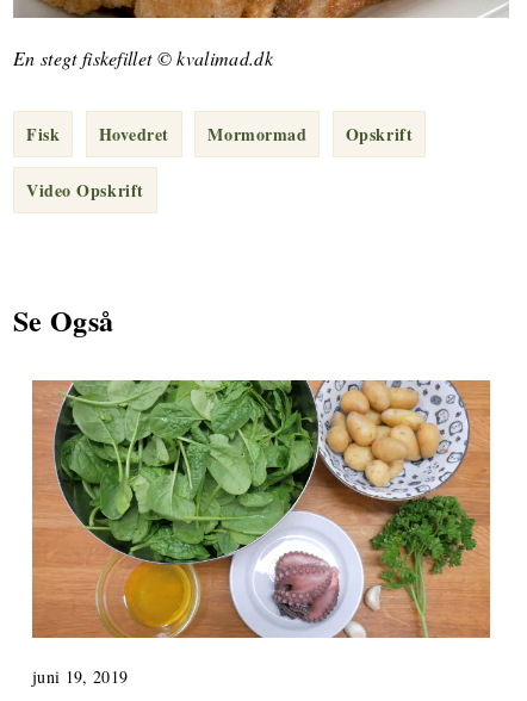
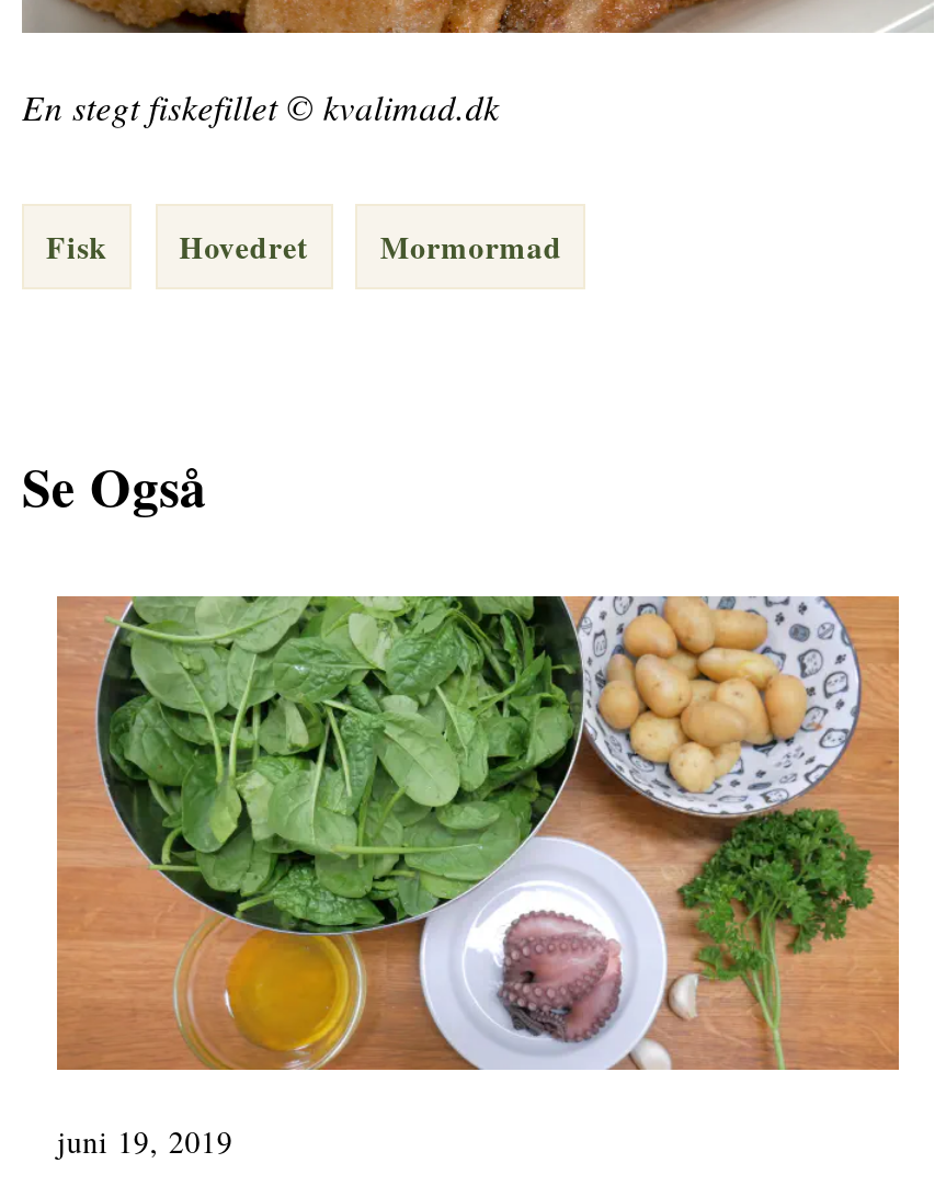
- Opskrift
- Video Opskrift
